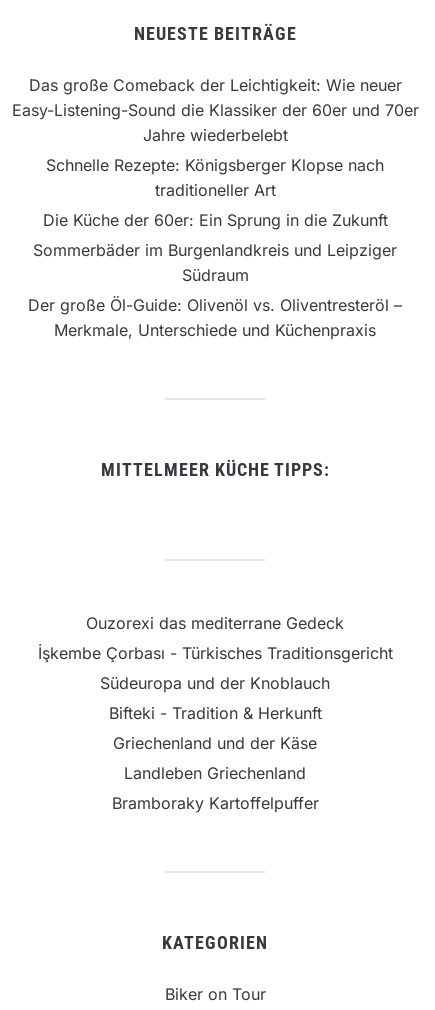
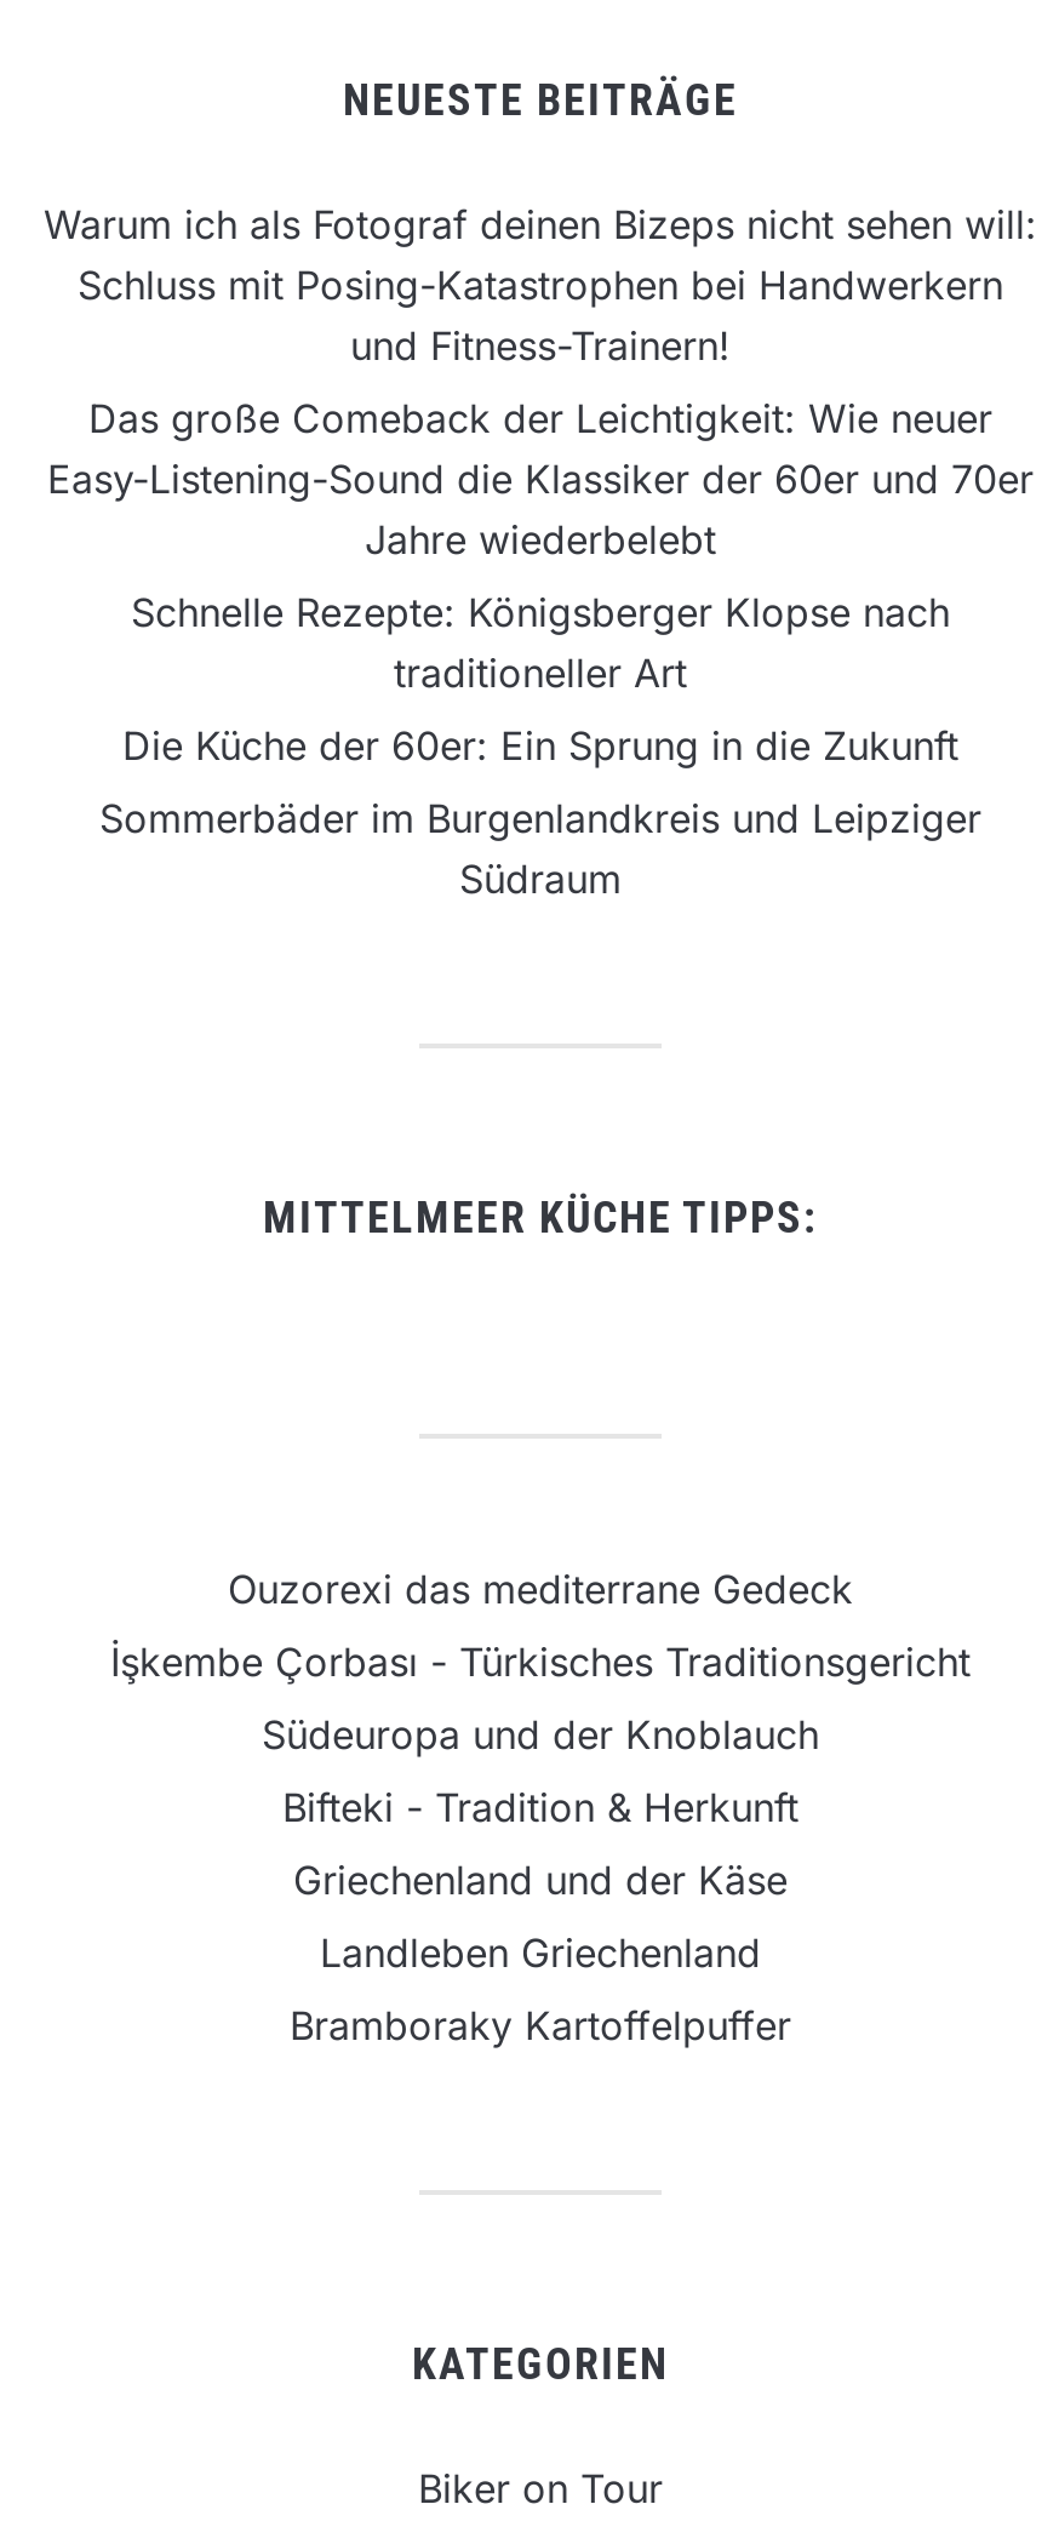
+ Warum ich als Fotograf deinen Bizeps nicht sehen will:
+ Schluss mit Posing-Katastrophen bei Handwerkern
+ und Fitness-Trainern!

moved down: Das große Comeback der Leichtigkeit: Wie neuer | Easy-Listening-Sound die Klassiker der 60er und 70er | Jahre wiederbelebt | Schnelle Rezepte: Königsberger Klopse nach | traditioneller Art | Die Küche der 60er: Ein Sprung in die Zukunft | Sommerbäder im Burgenlandkreis und Leipziger | Südraum

- Der große Öl-Guide: Olivenöl vs. Oliventresteröl –
- Merkmale, Unterschiede und Küchenpraxis
